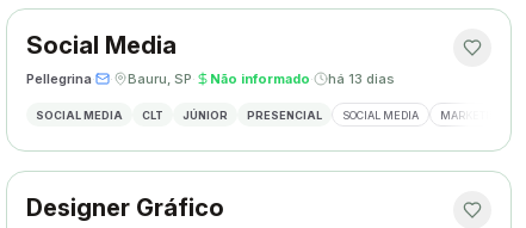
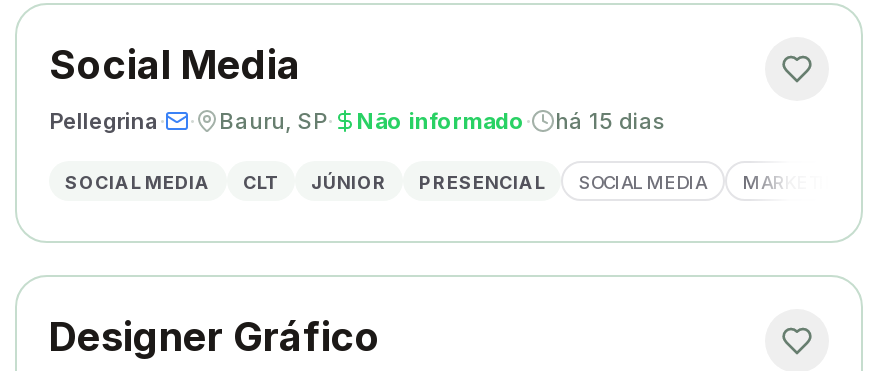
- há 13 dias
+ há 15 dias
